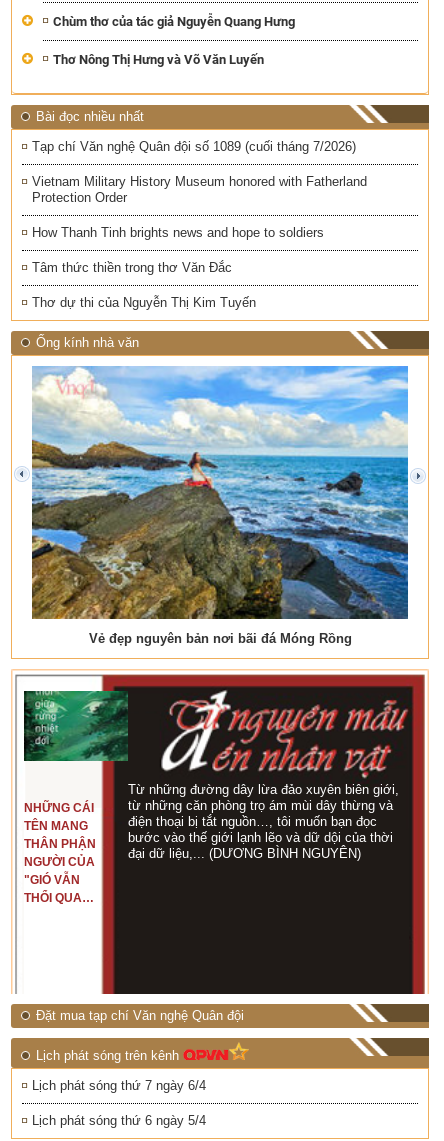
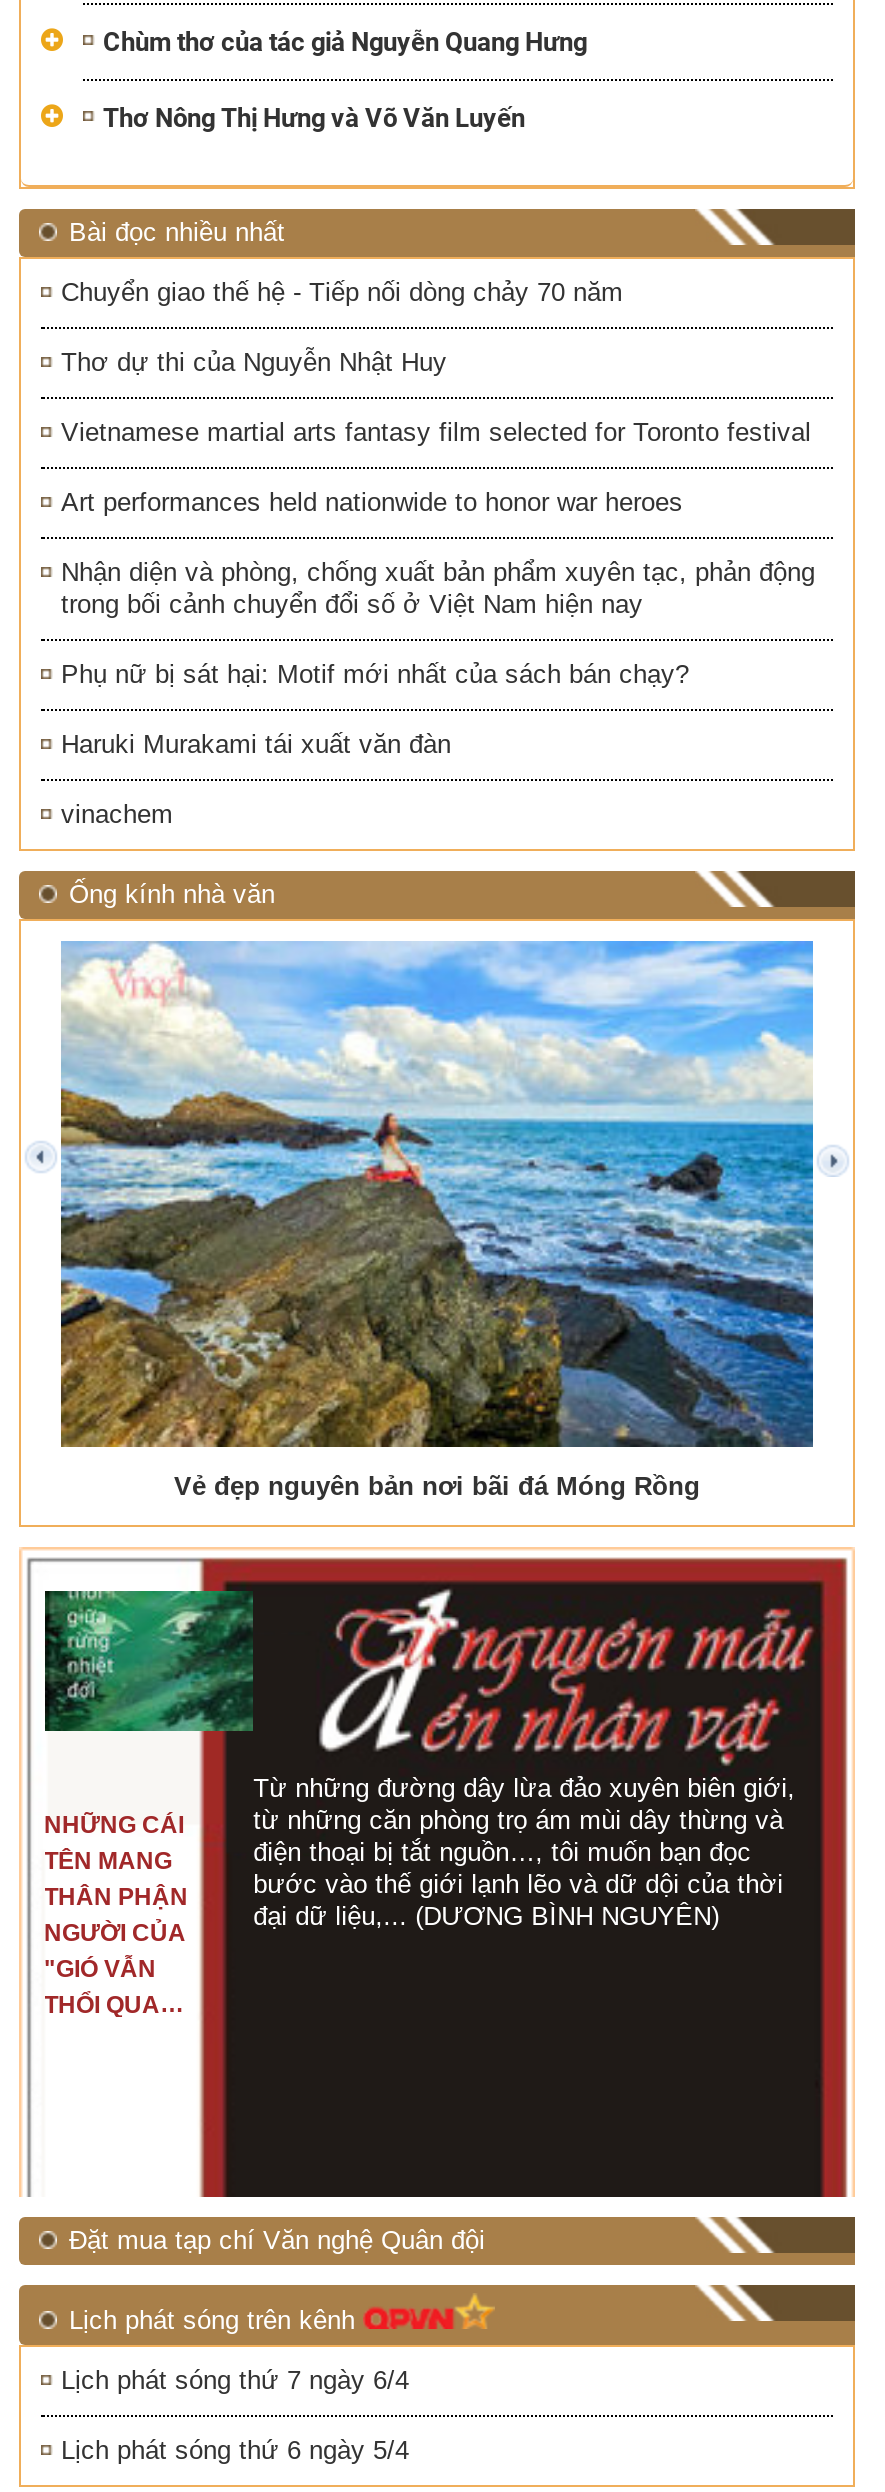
- Tạp chí Văn nghệ Quân đội số 1089 (cuối tháng 7/2026)
- Vietnam Military History Museum honored with Fatherland
- Protection Order
- How Thanh Tinh brights news and hope to soldiers
- Tâm thức thiền trong thơ Văn Đắc
- Thơ dự thi của Nguyễn Thị Kim Tuyến
+ Chuyển giao thế hệ - Tiếp nối dòng chảy 70 năm
+ Thơ dự thi của Nguyễn Nhật Huy
+ Vietnamese martial arts fantasy film selected for Toronto festival
+ Art performances held nationwide to honor war heroes
+ Nhận diện và phòng, chống xuất bản phẩm xuyên tạc, phản động
+ trong bối cảnh chuyển đổi số ở Việt Nam hiện nay
+ Phụ nữ bị sát hại: Motif mới nhất của sách bán chạy?
+ Haruki Murakami tái xuất văn đàn
+ vinachem
